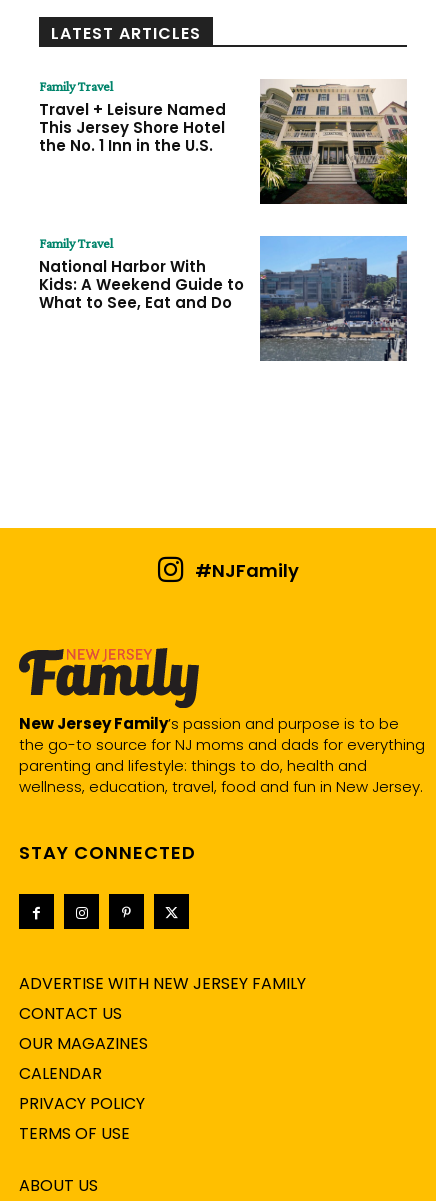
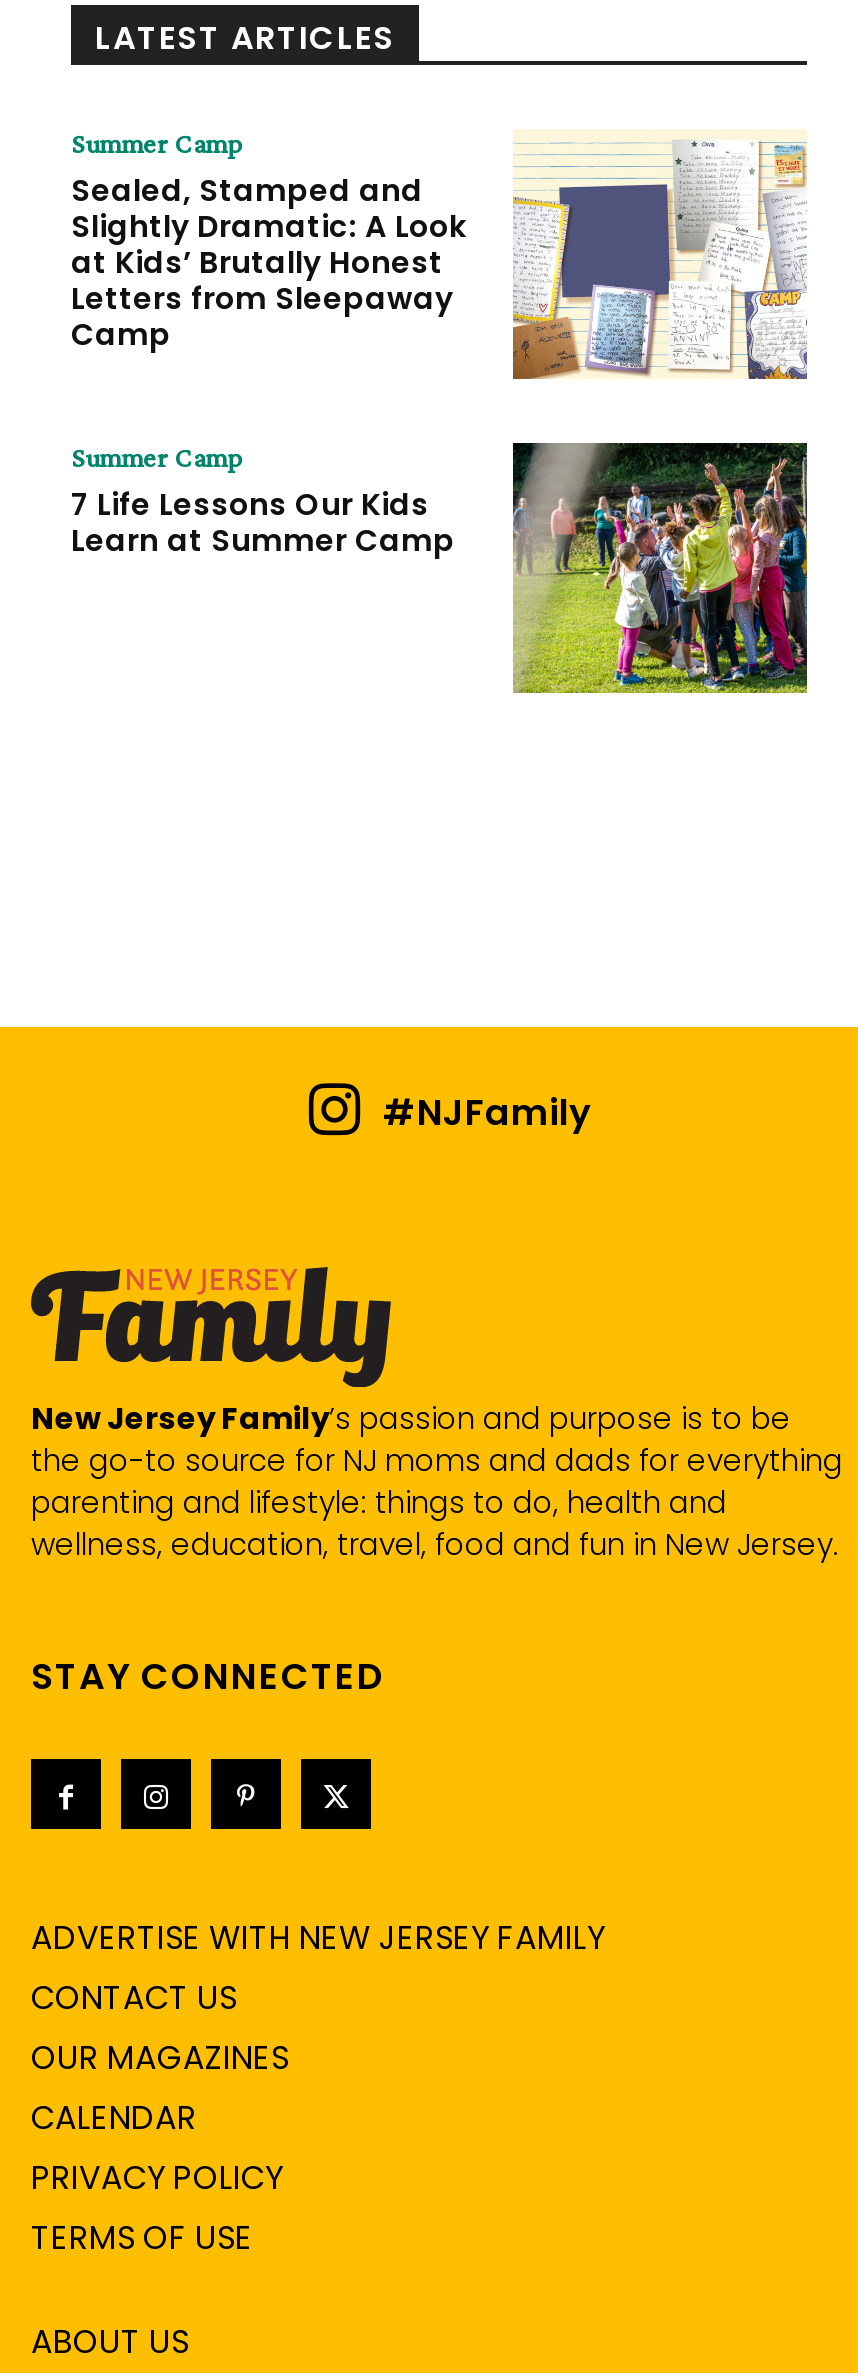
- [image]
- Family Travel
- Travel + Leisure Named
- This Jersey Shore Hotel
- the No. 1 Inn in the U.S.
+ [image]
+ Summer Camp
+ Sealed, Stamped and
+ Slightly Dramatic: A Look
+ at Kids’ Brutally Honest
+ Letters from Sleepaway
+ Camp

- [image]
- Family Travel
- National Harbor With
- Kids: A Weekend Guide to
- What to See, Eat and Do
+ [image]
+ Summer Camp
+ 7 Life Lessons Our Kids
+ Learn at Summer Camp
